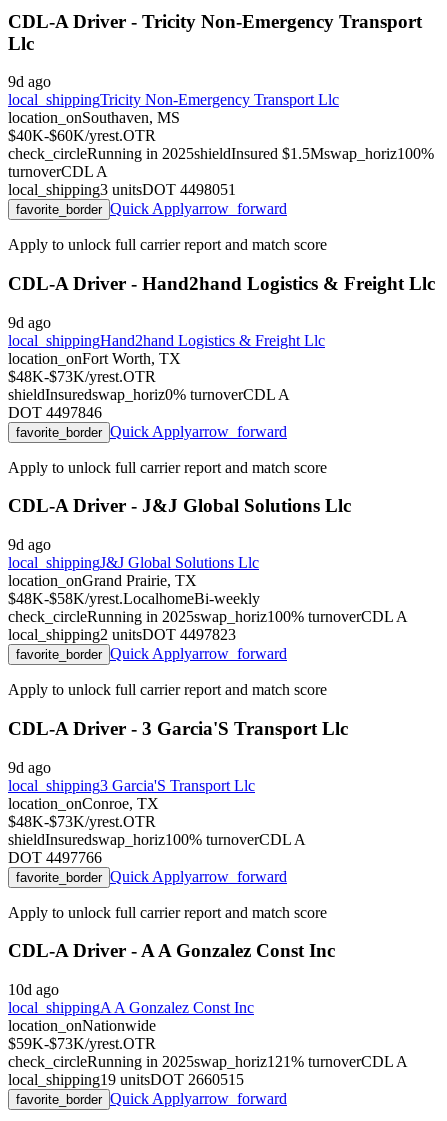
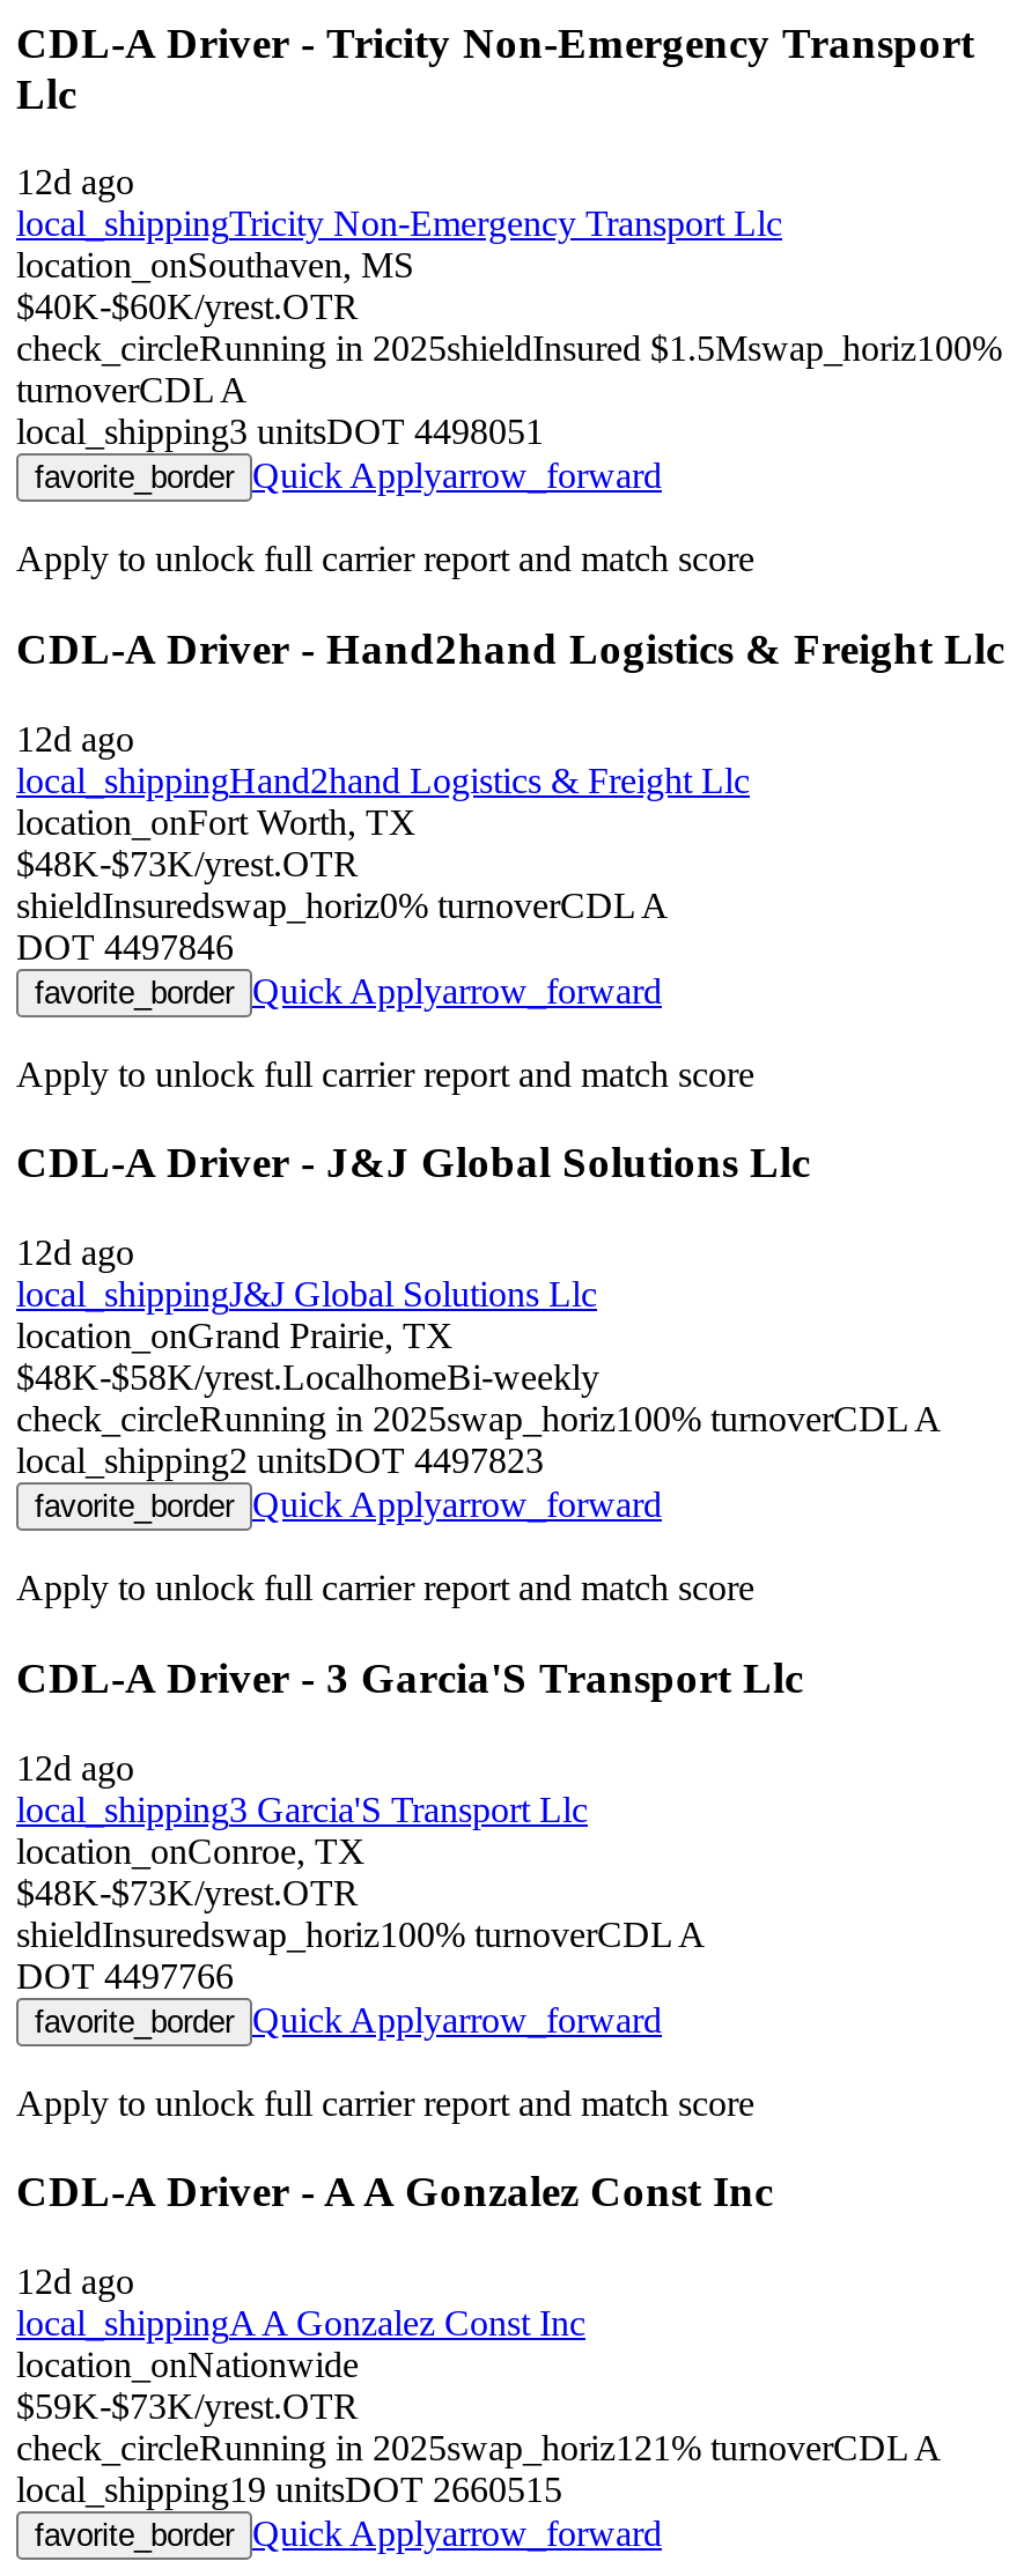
- 9d ago
+ 12d ago

- 9d ago
+ 12d ago

- 9d ago
+ 12d ago

- 9d ago
+ 12d ago

- 10d ago
+ 12d ago
